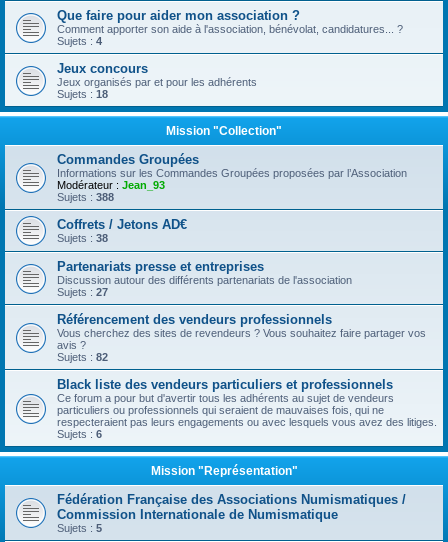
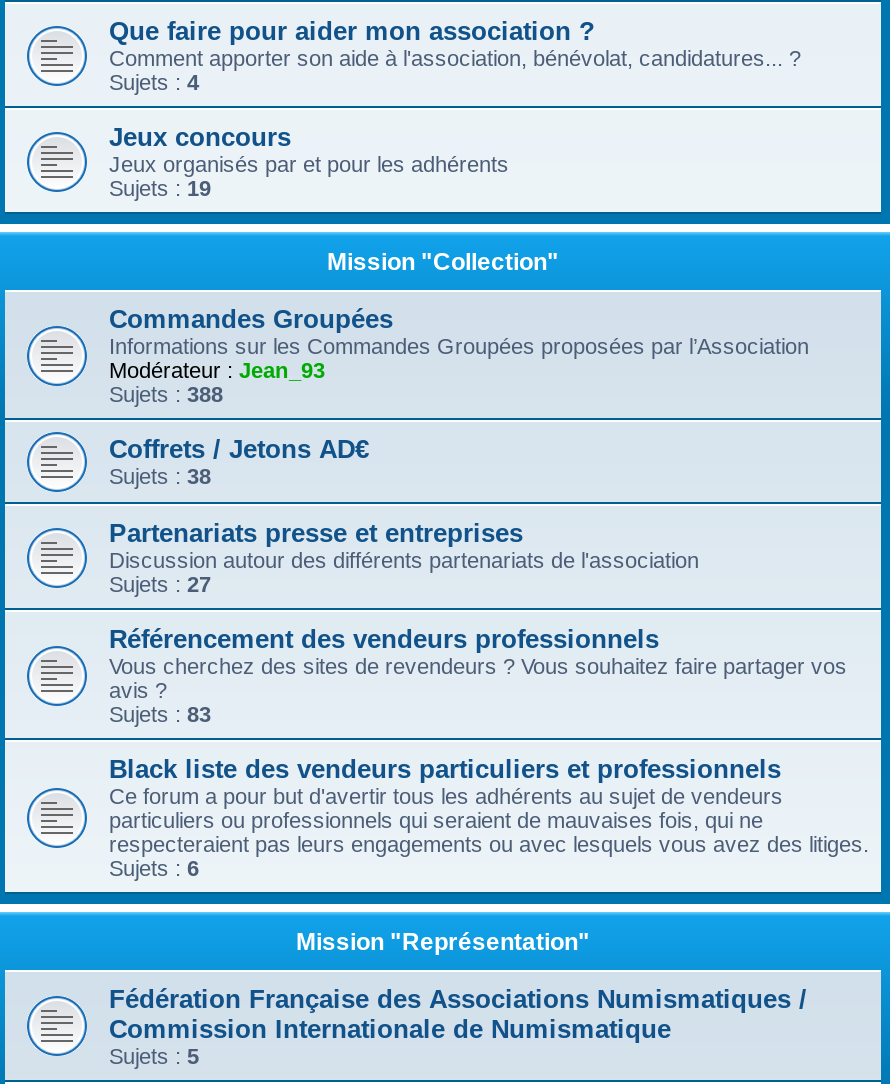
- Sujets : 18
+ Sujets : 19

- Sujets : 82
+ Sujets : 83
